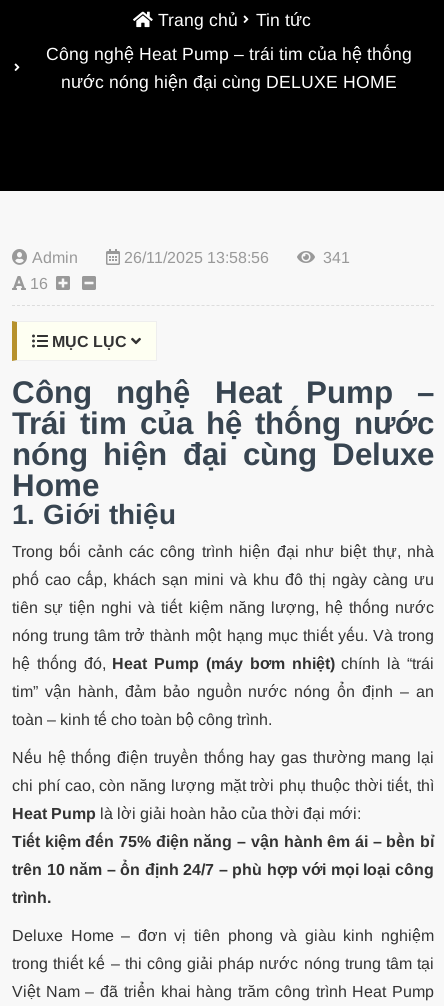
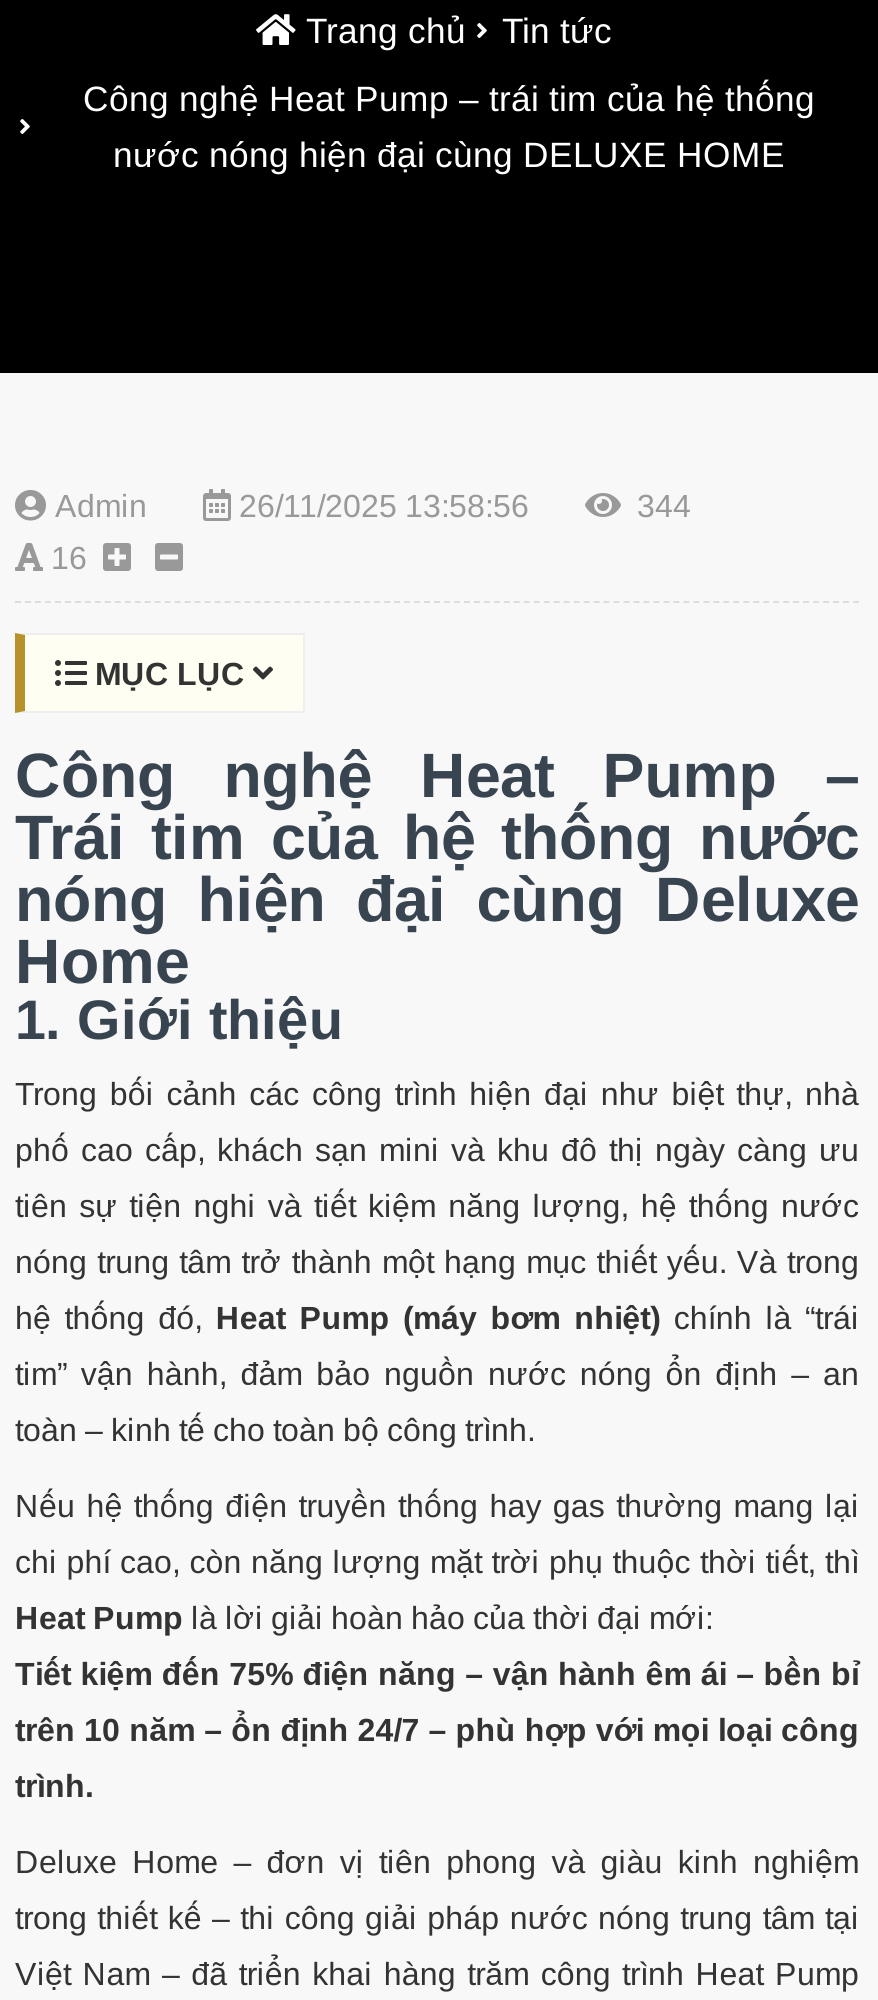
- 341
+ 344
